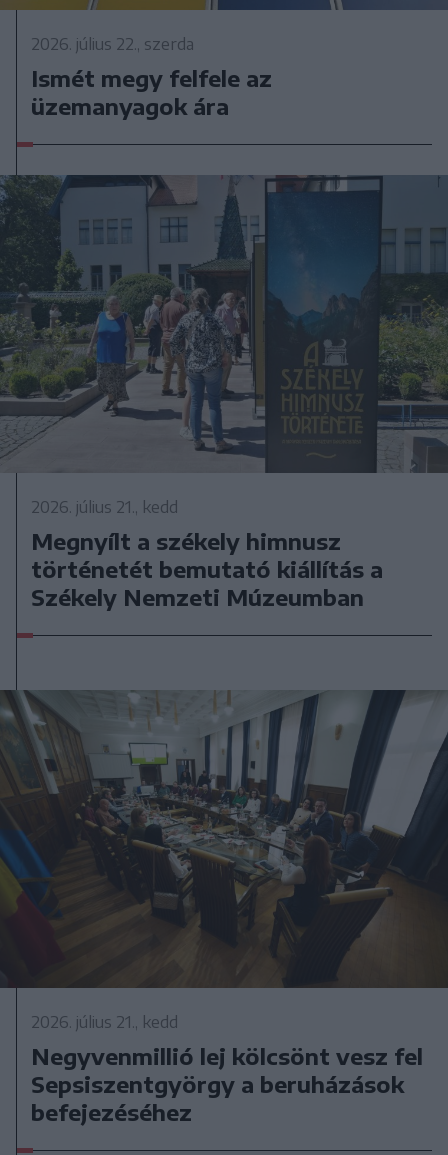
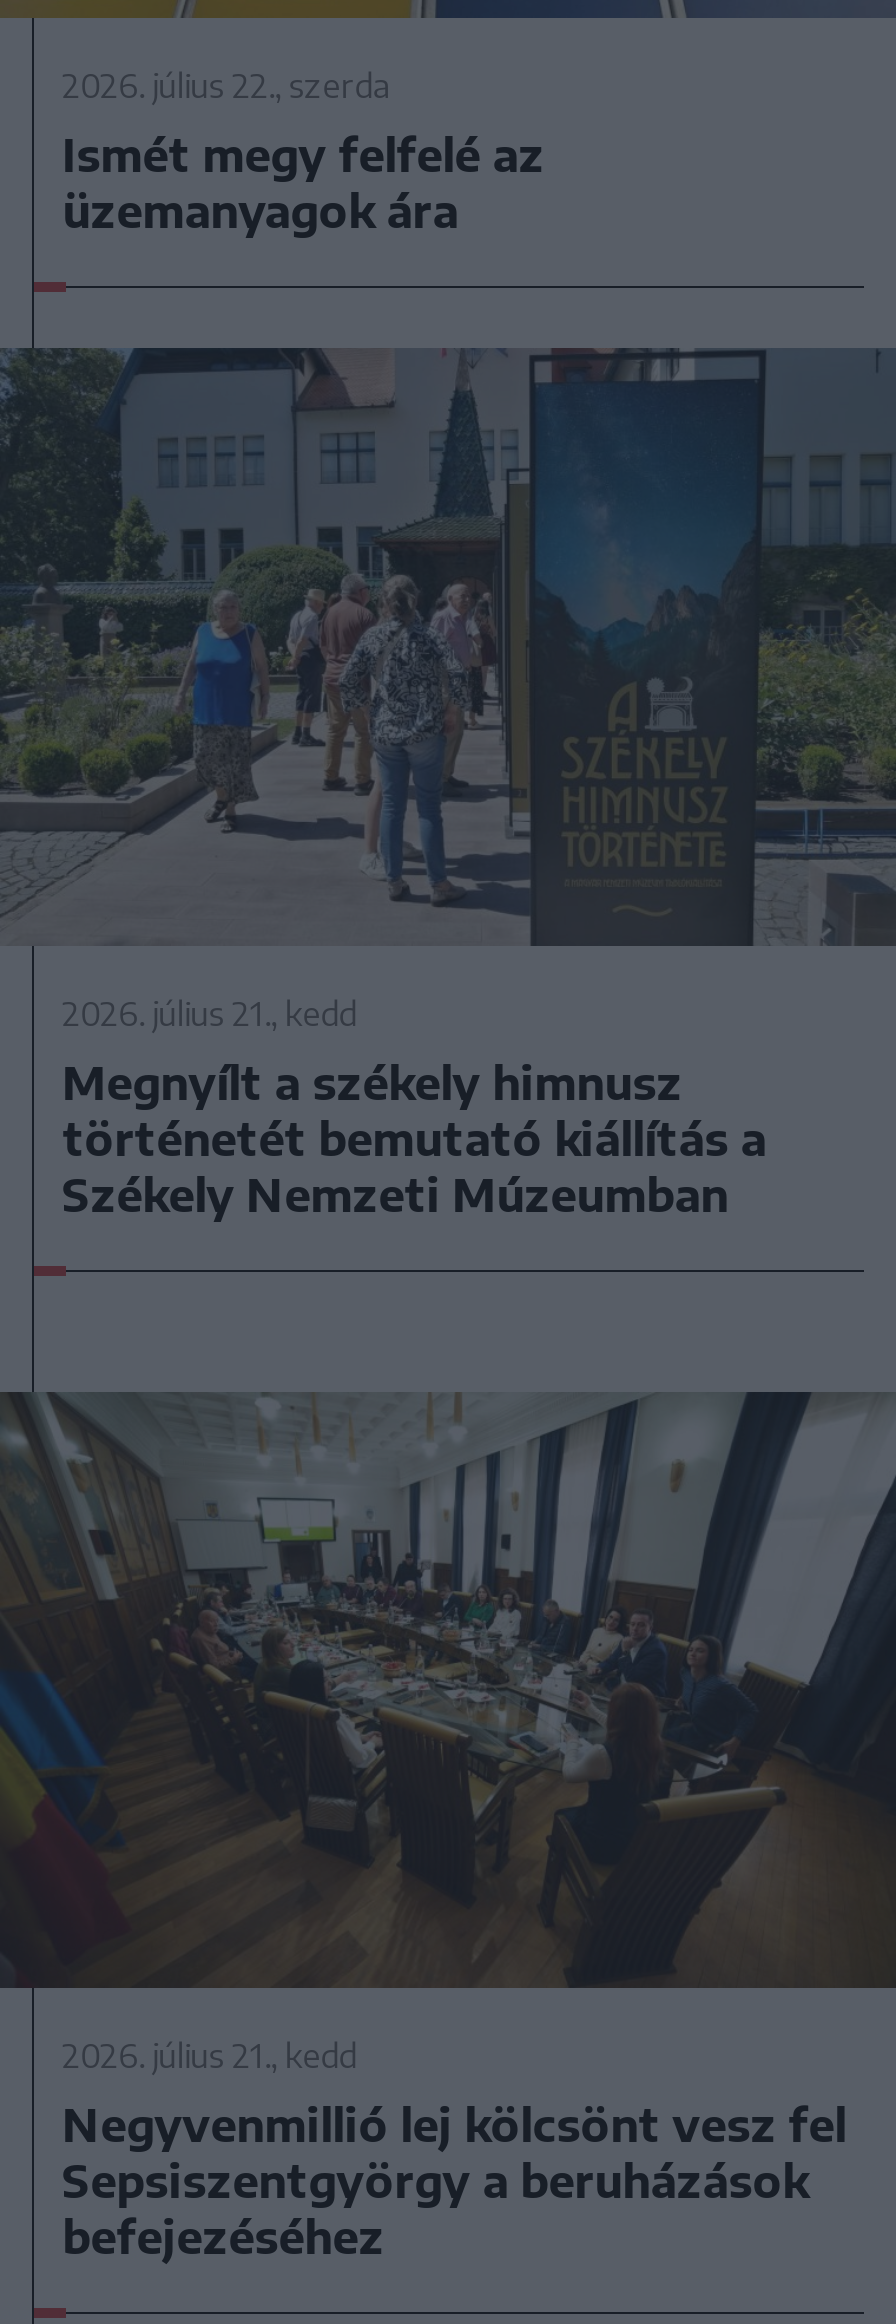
- Ismét megy felfele az
+ Ismét megy felfelé az
